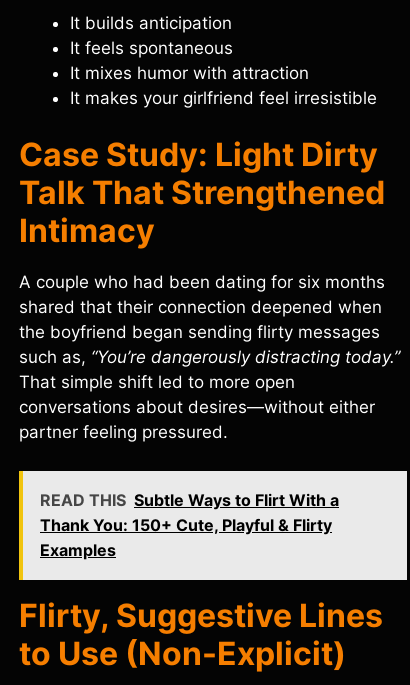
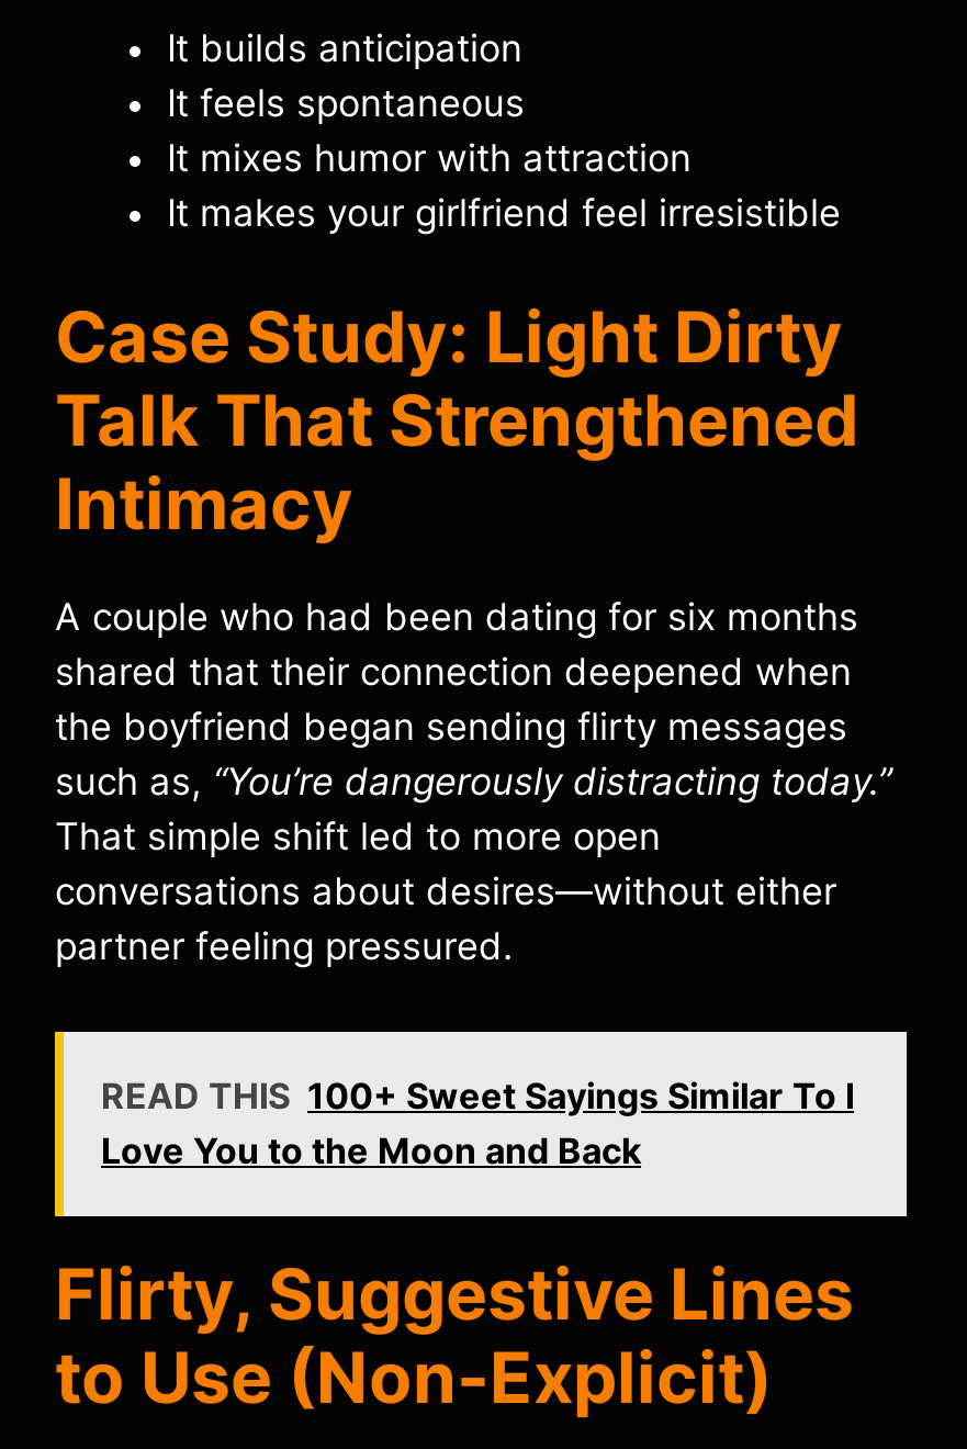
- READ THIS Subtle Ways to Flirt With a
- Thank You: 150+ Cute, Playful & Flirty
- Examples
+ READ THIS 100+ Sweet Sayings Similar To I
+ Love You to the Moon and Back
